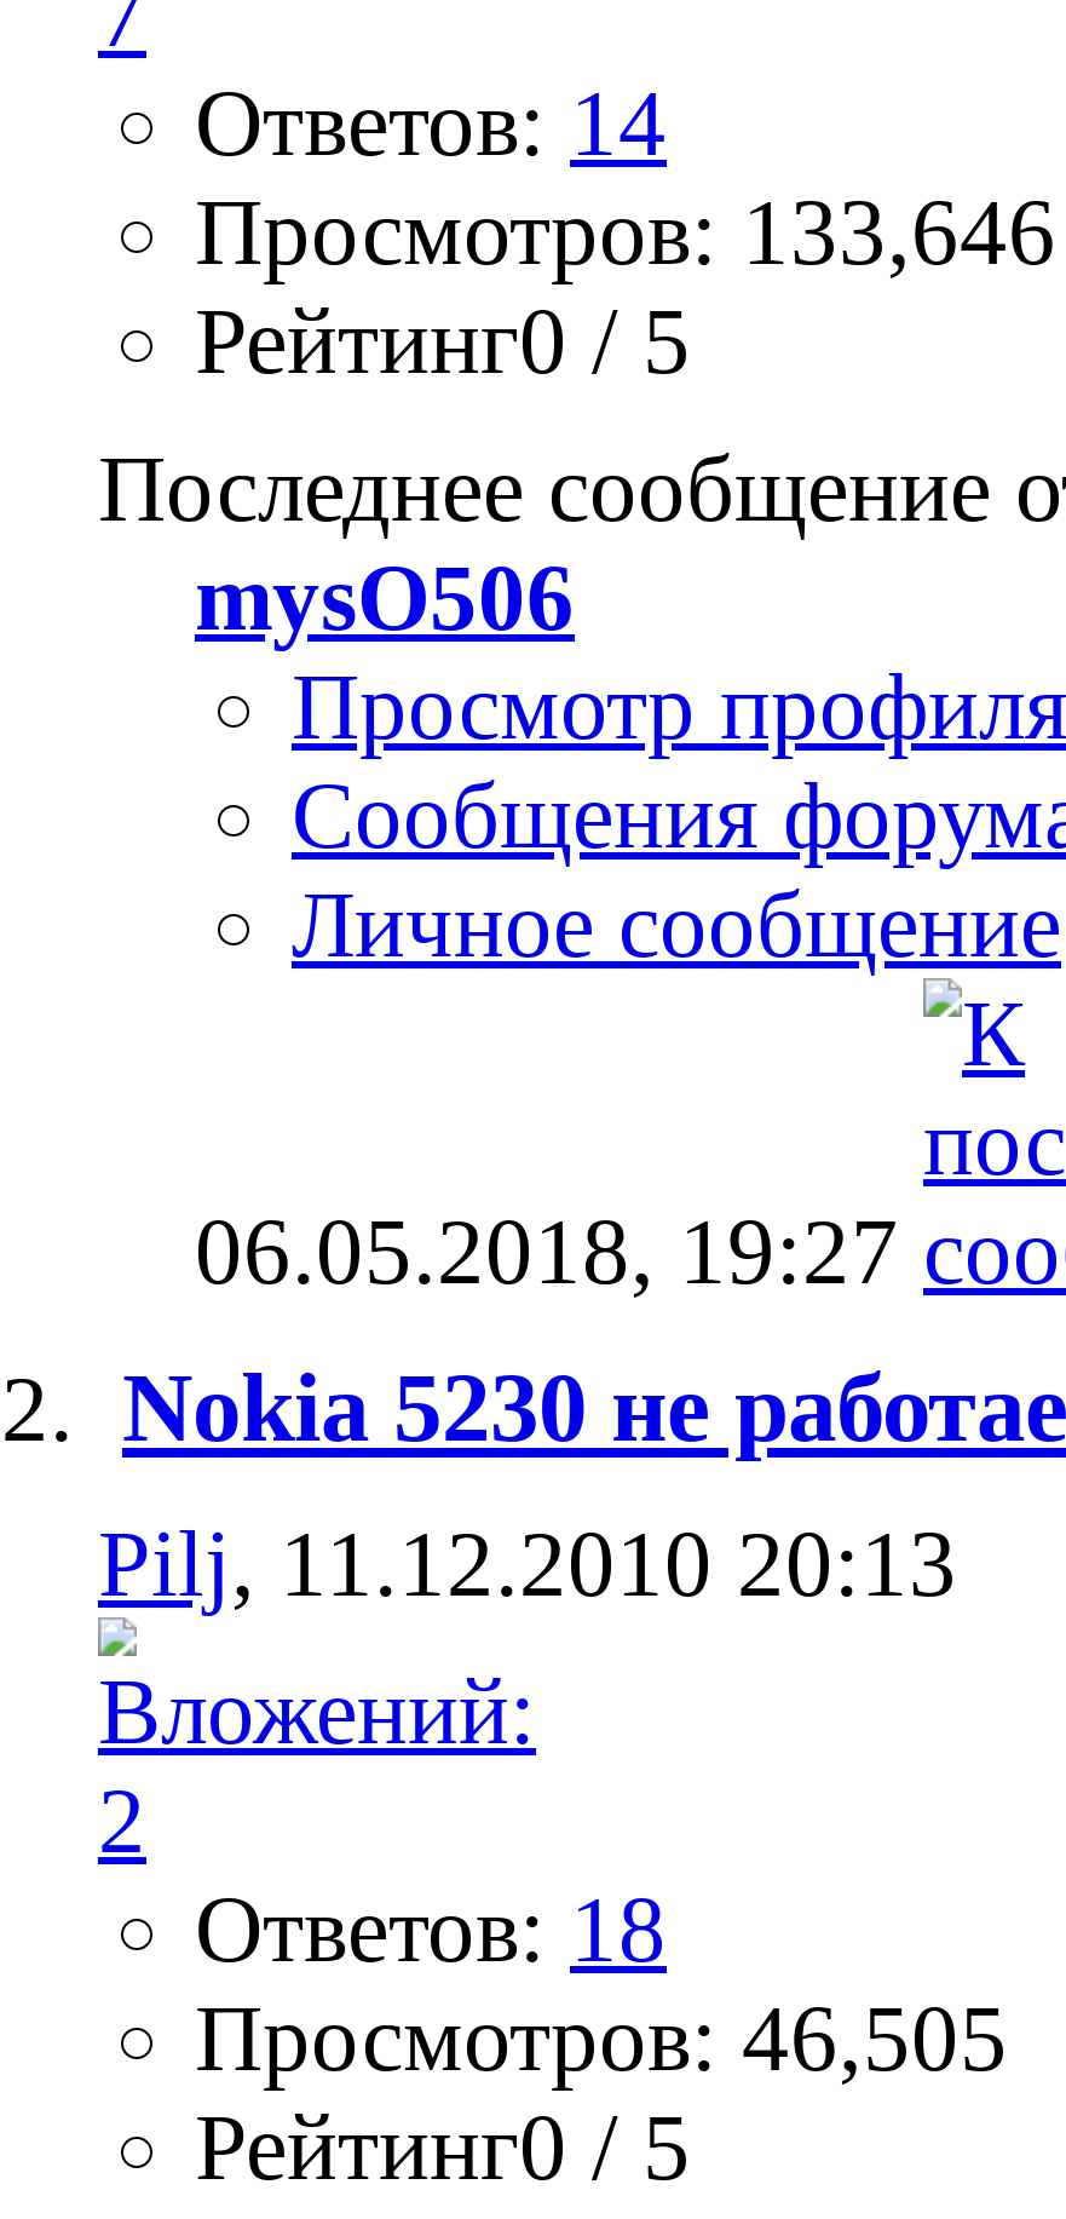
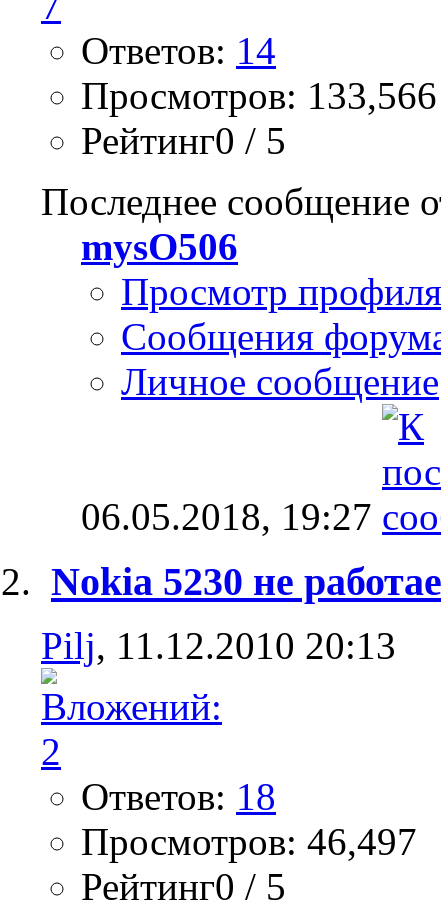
- Просмотров: 133,646
+ Просмотров: 133,566

- Просмотров: 46,505
+ Просмотров: 46,497
